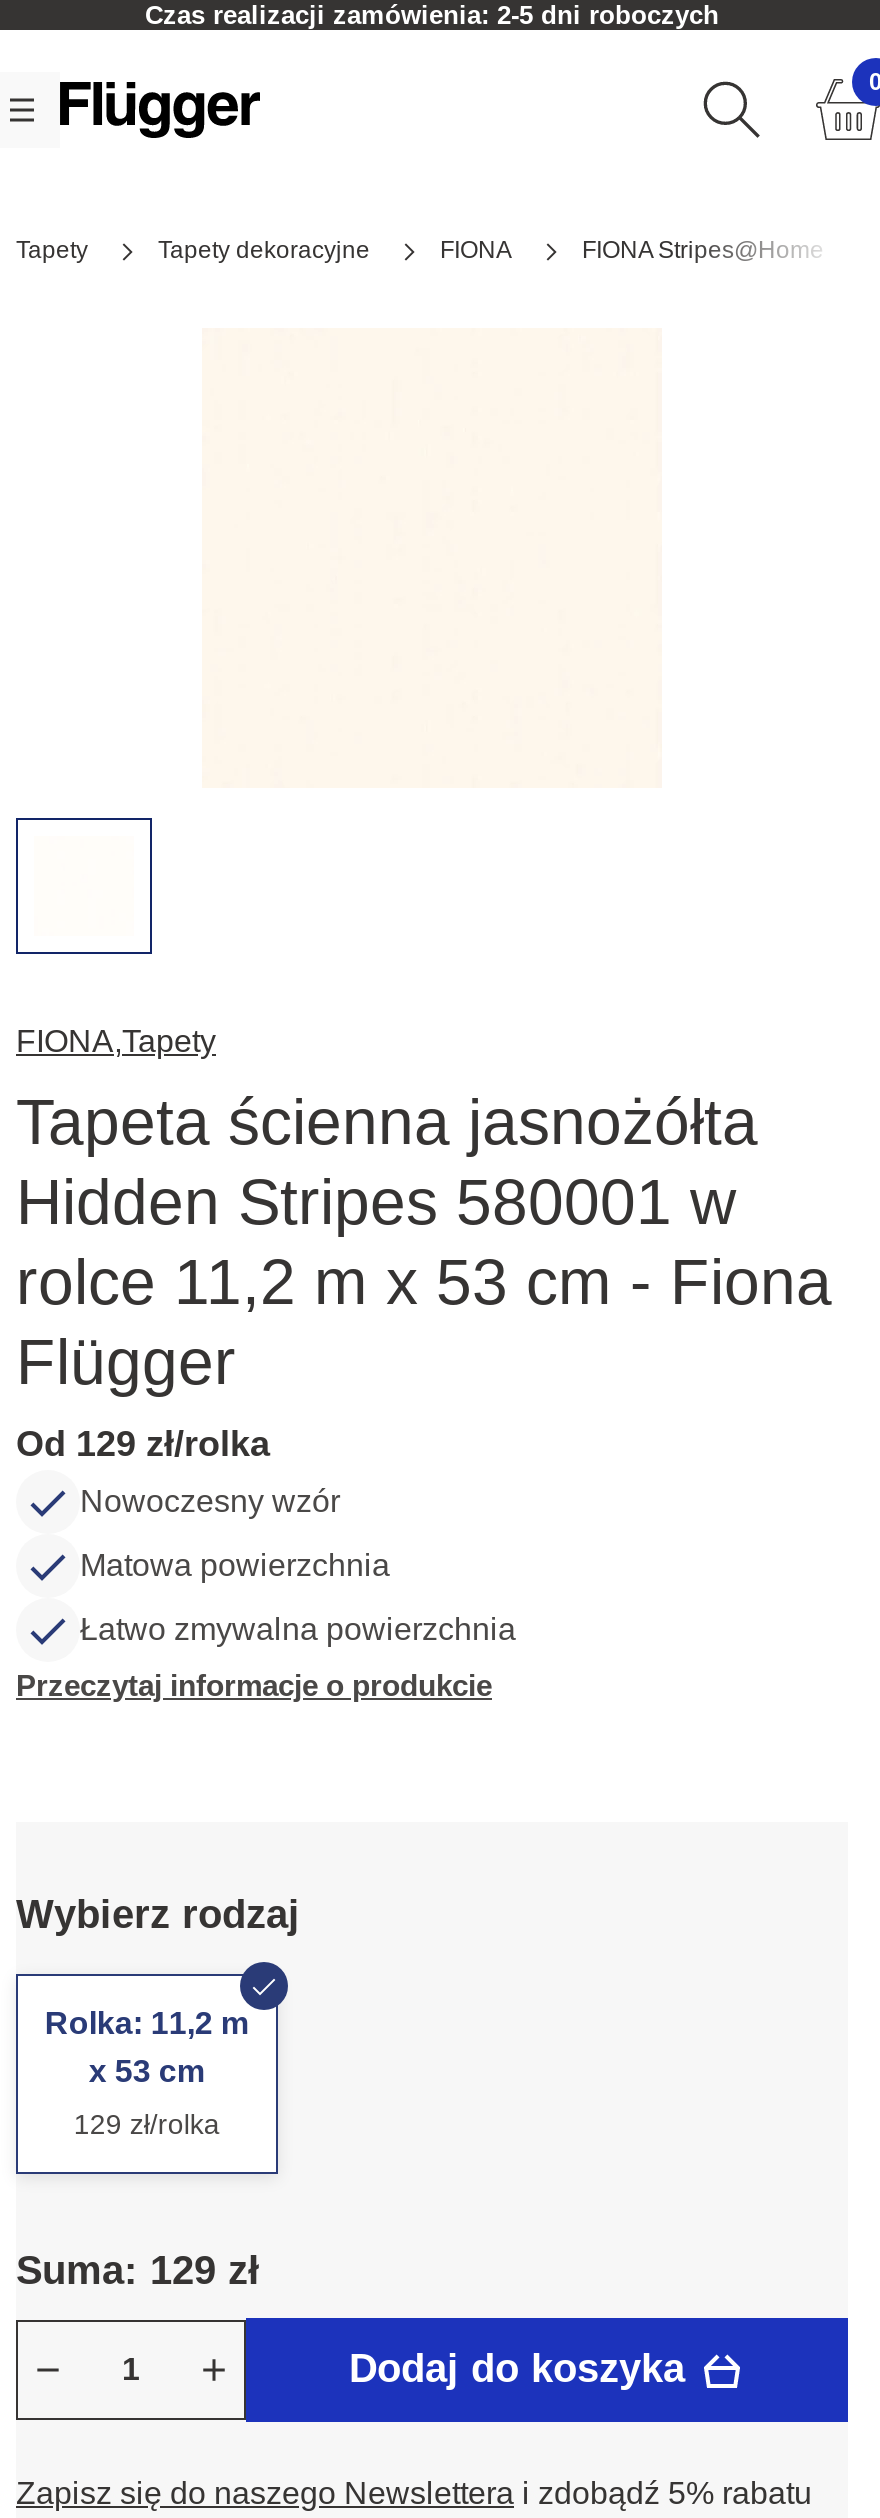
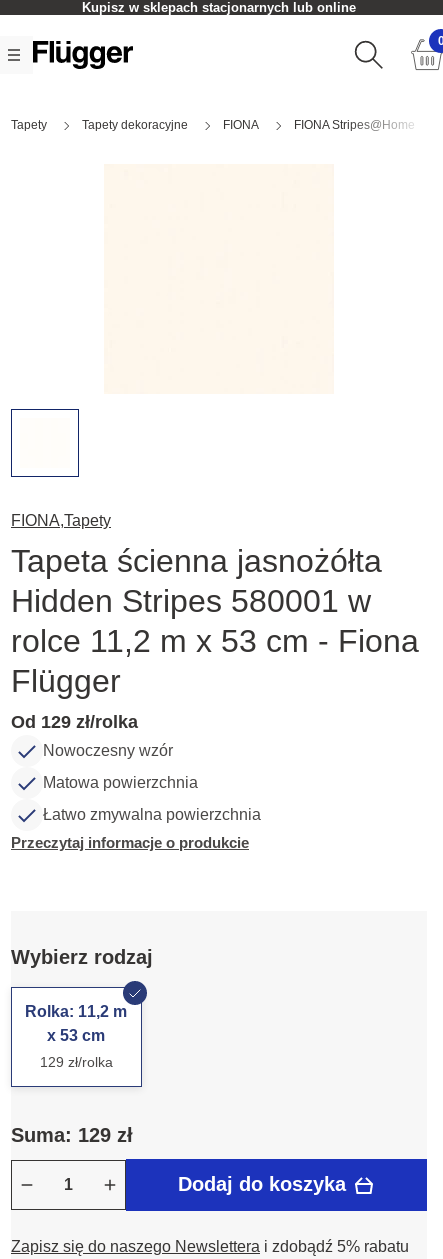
- Czas realizacji zamówienia: 2-5 dni roboczych
+ Kupisz w sklepach stacjonarnych lub online
